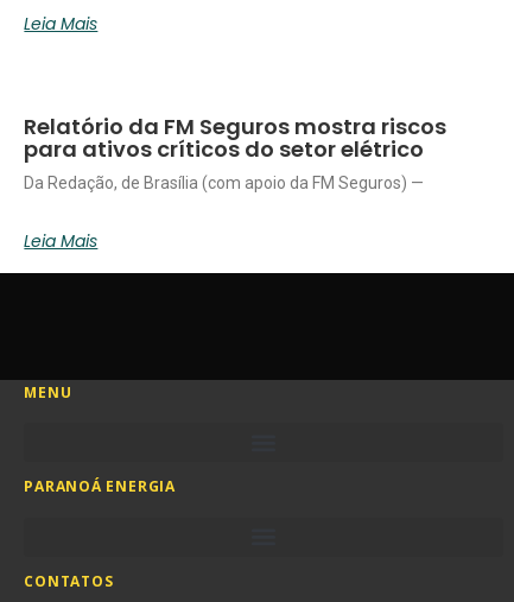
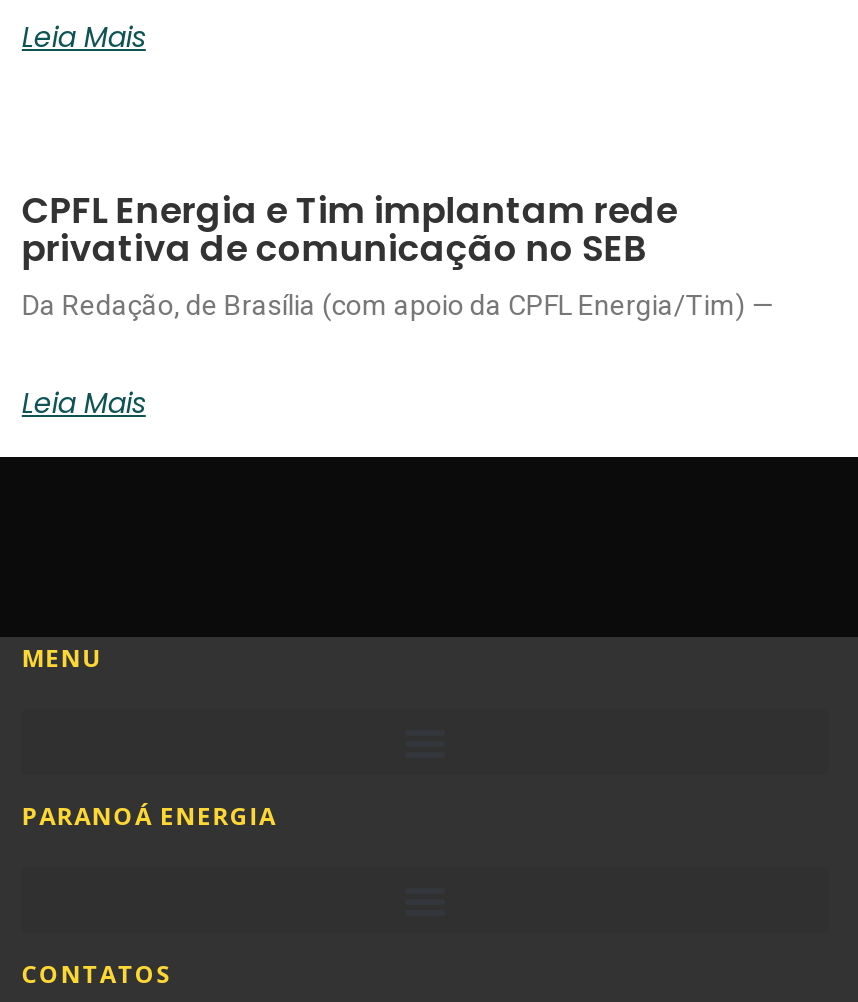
- Relatório da FM Seguros mostra riscos
- para ativos críticos do setor elétrico
- Da Redação, de Brasília (com apoio da FM Seguros) —
+ CPFL Energia e Tim implantam rede
+ privativa de comunicação no SEB
+ Da Redação, de Brasília (com apoio da CPFL Energia/Tim) —
